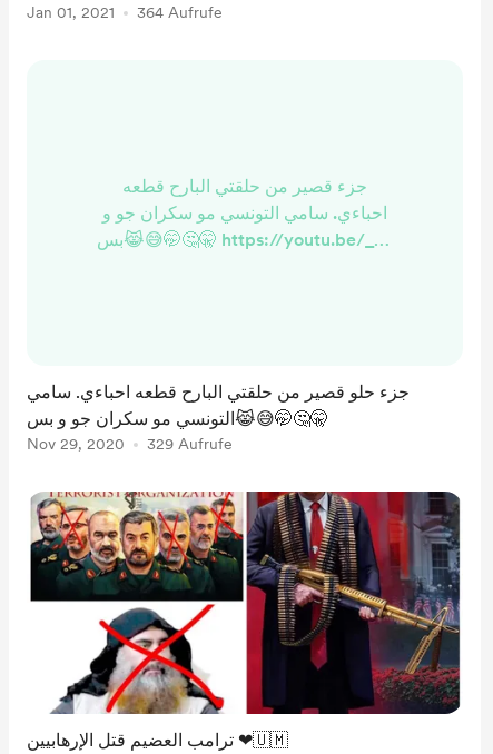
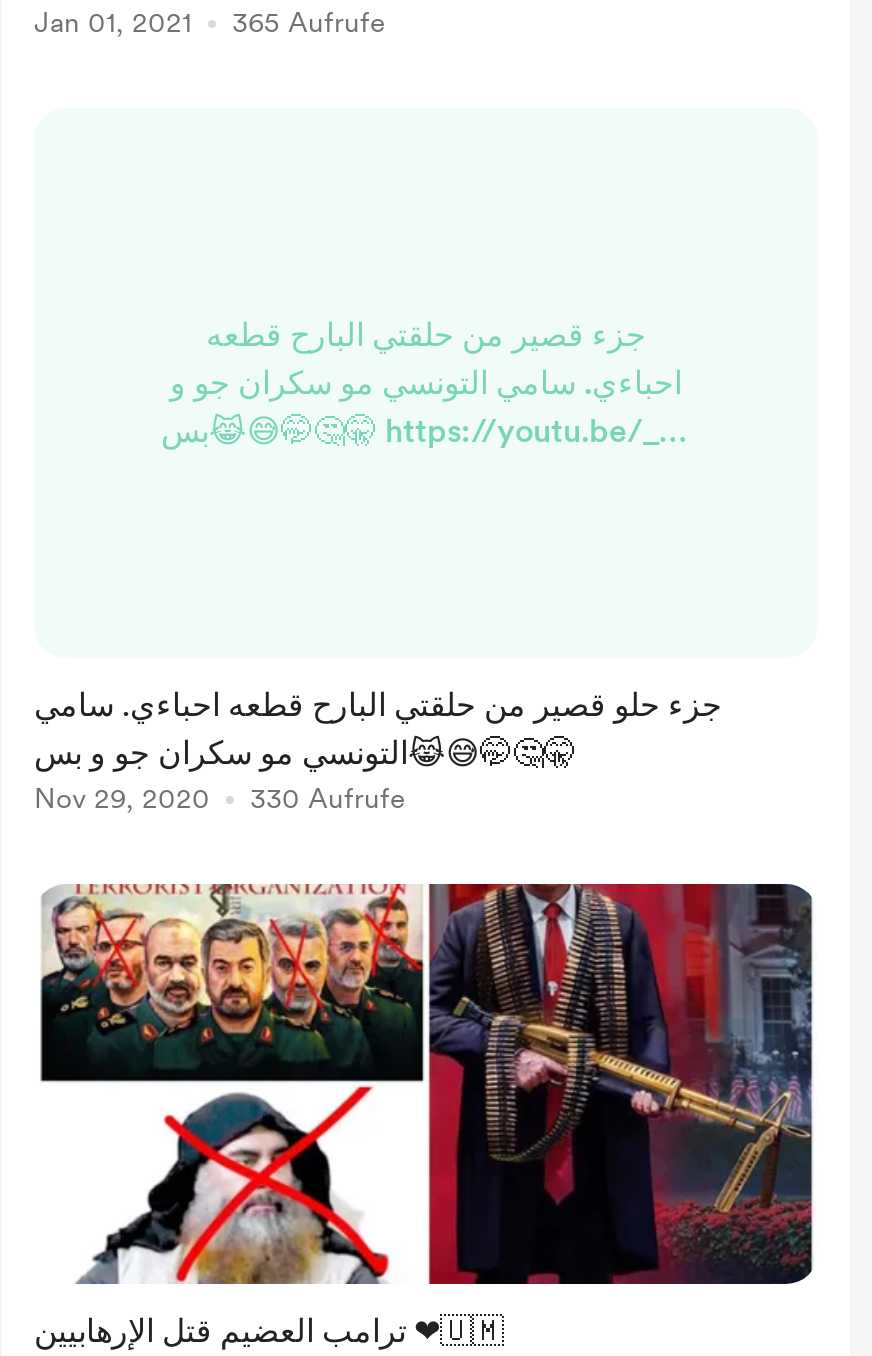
- Jan 01, 2021 364 Aufrufe
+ Jan 01, 2021 365 Aufrufe

- Nov 29, 2020 329 Aufrufe
+ Nov 29, 2020 330 Aufrufe
